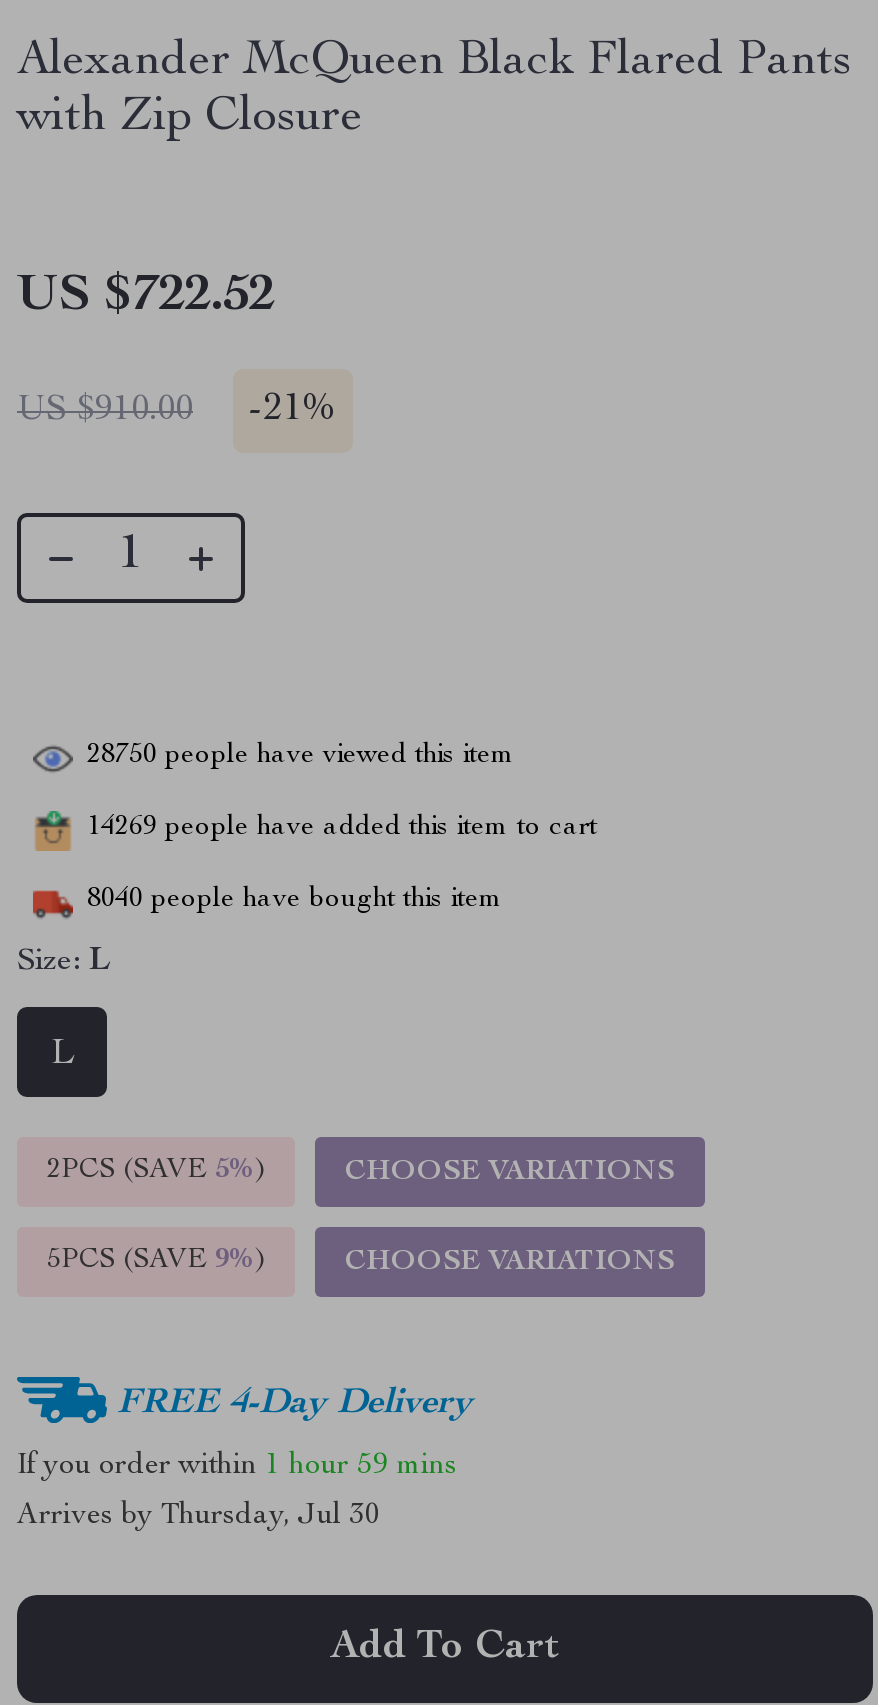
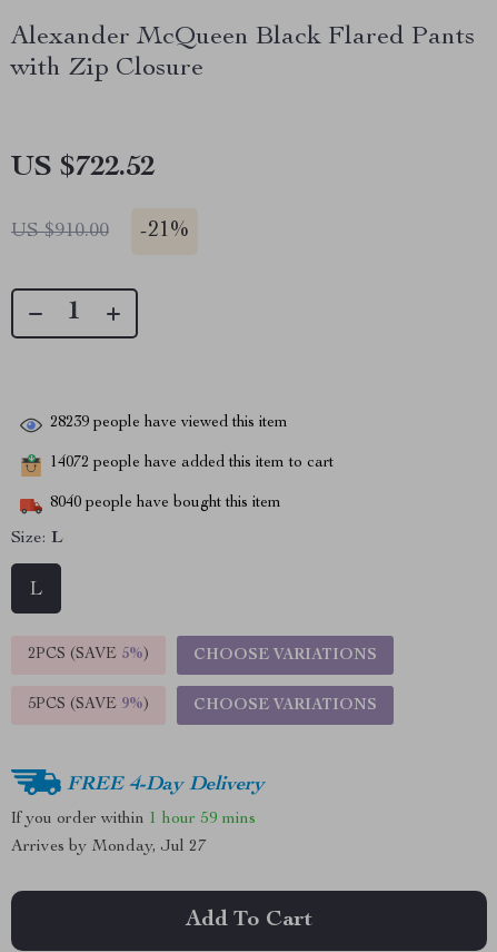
- 28750 people have viewed this item
+ 28239 people have viewed this item

- 14269 people have added this item to cart
+ 14072 people have added this item to cart

- Arrives by Thursday, Jul 30
+ Arrives by Monday, Jul 27
